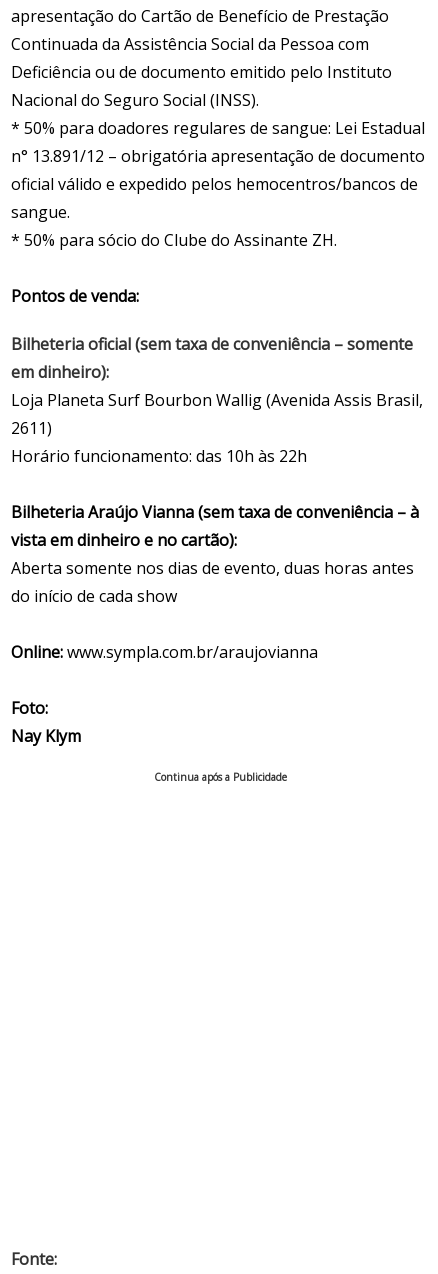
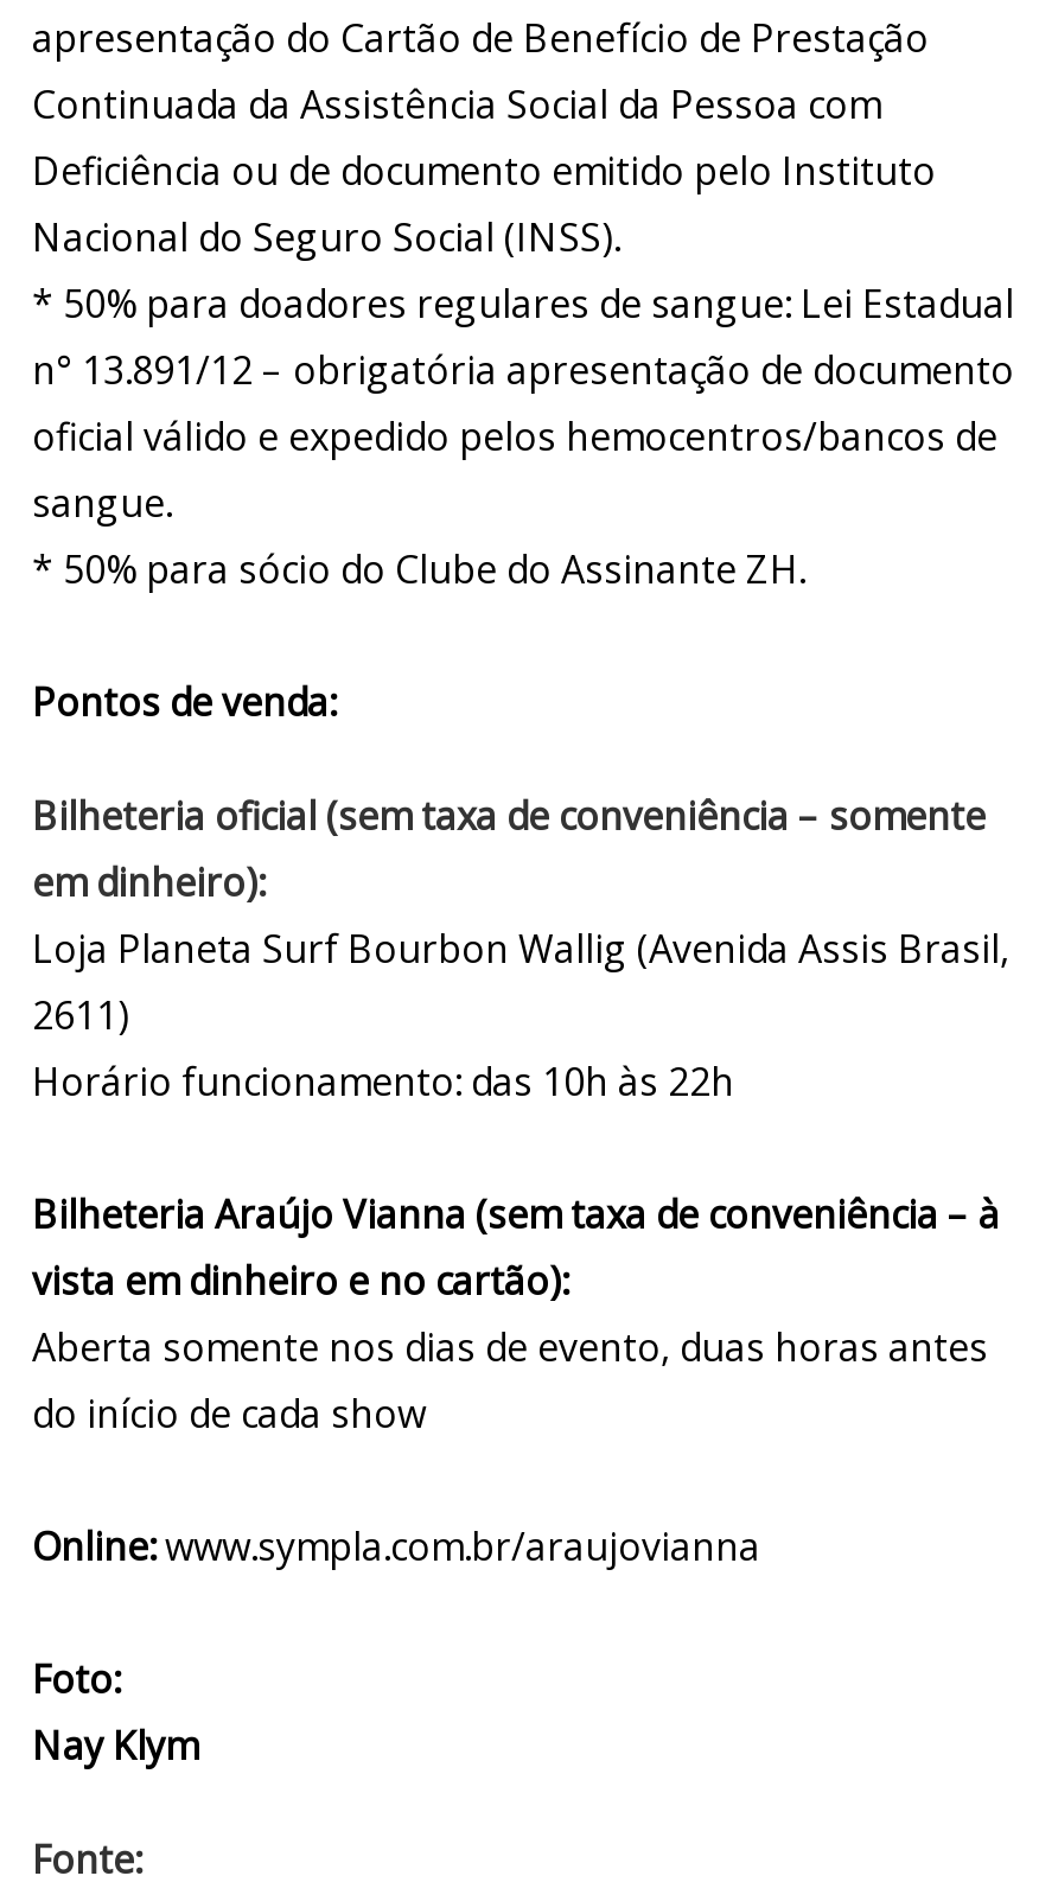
- Continua após a Publicidade
